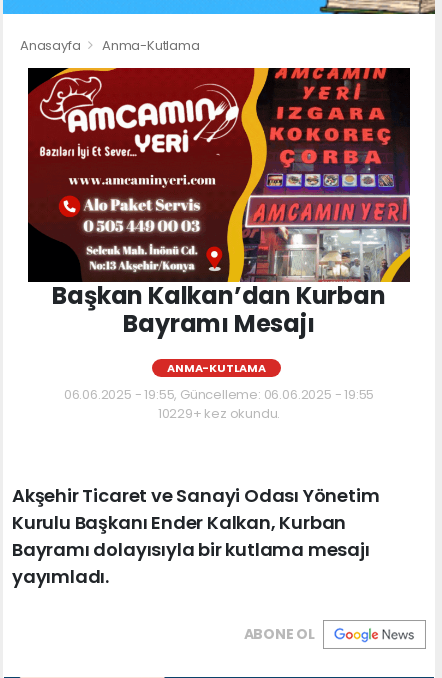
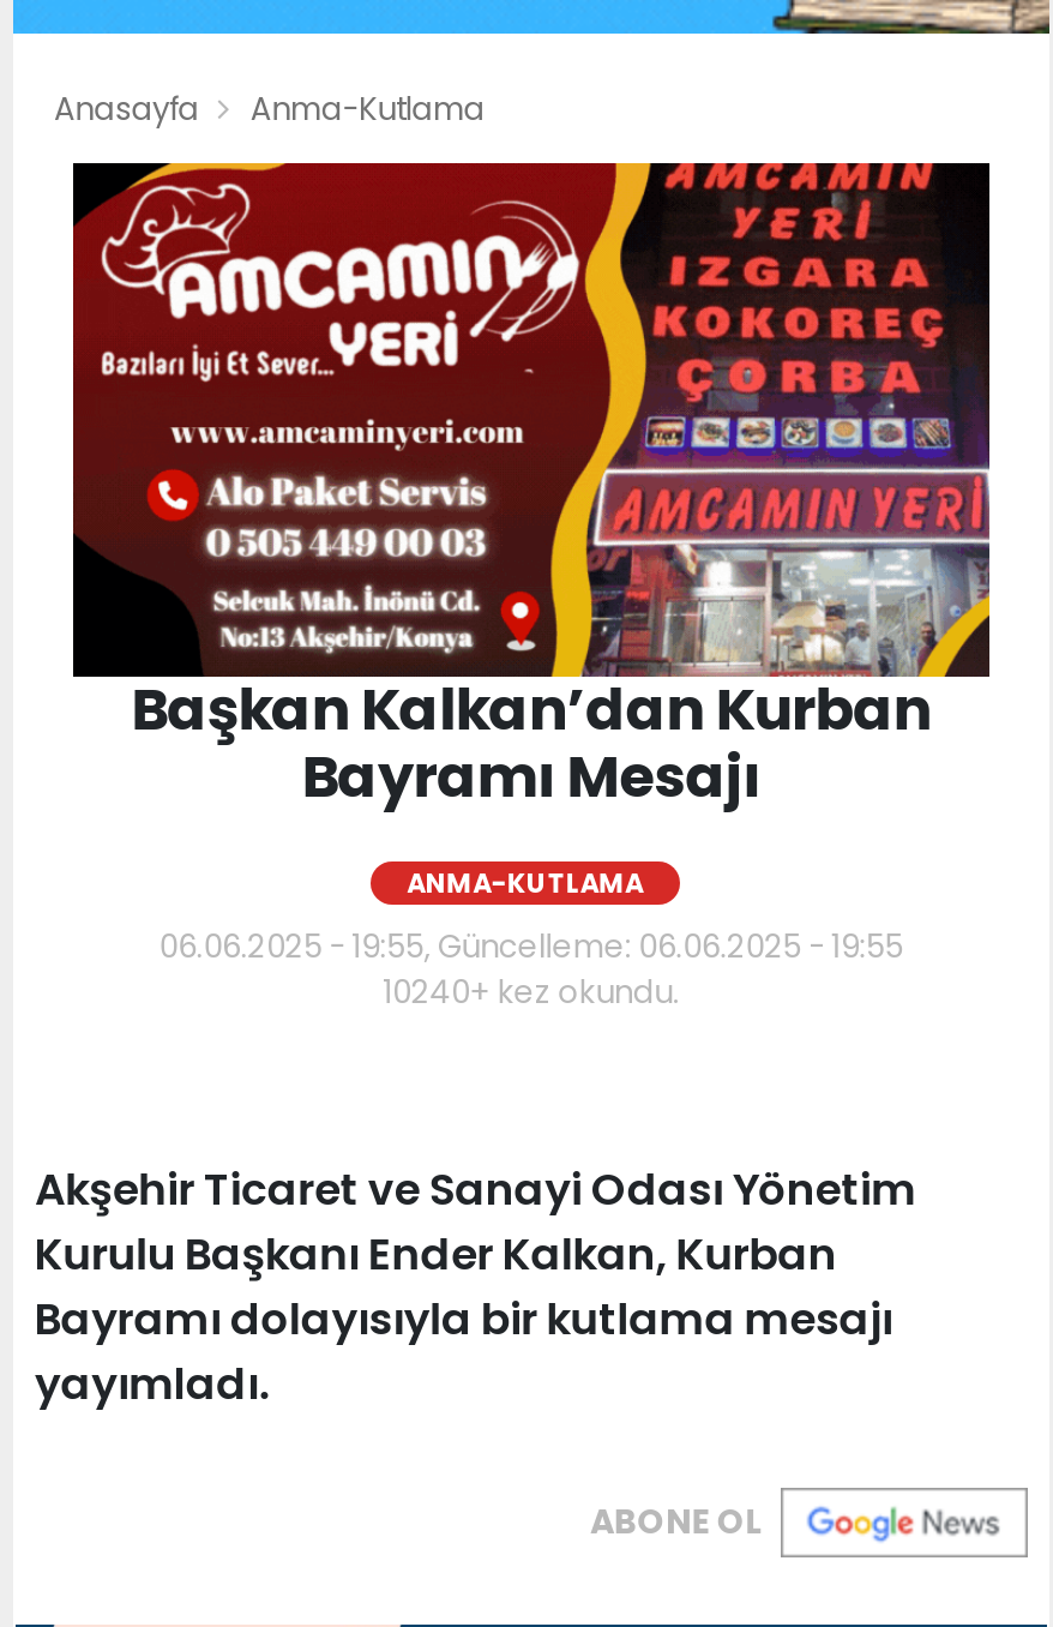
- 10229+ kez okundu.
+ 10240+ kez okundu.
